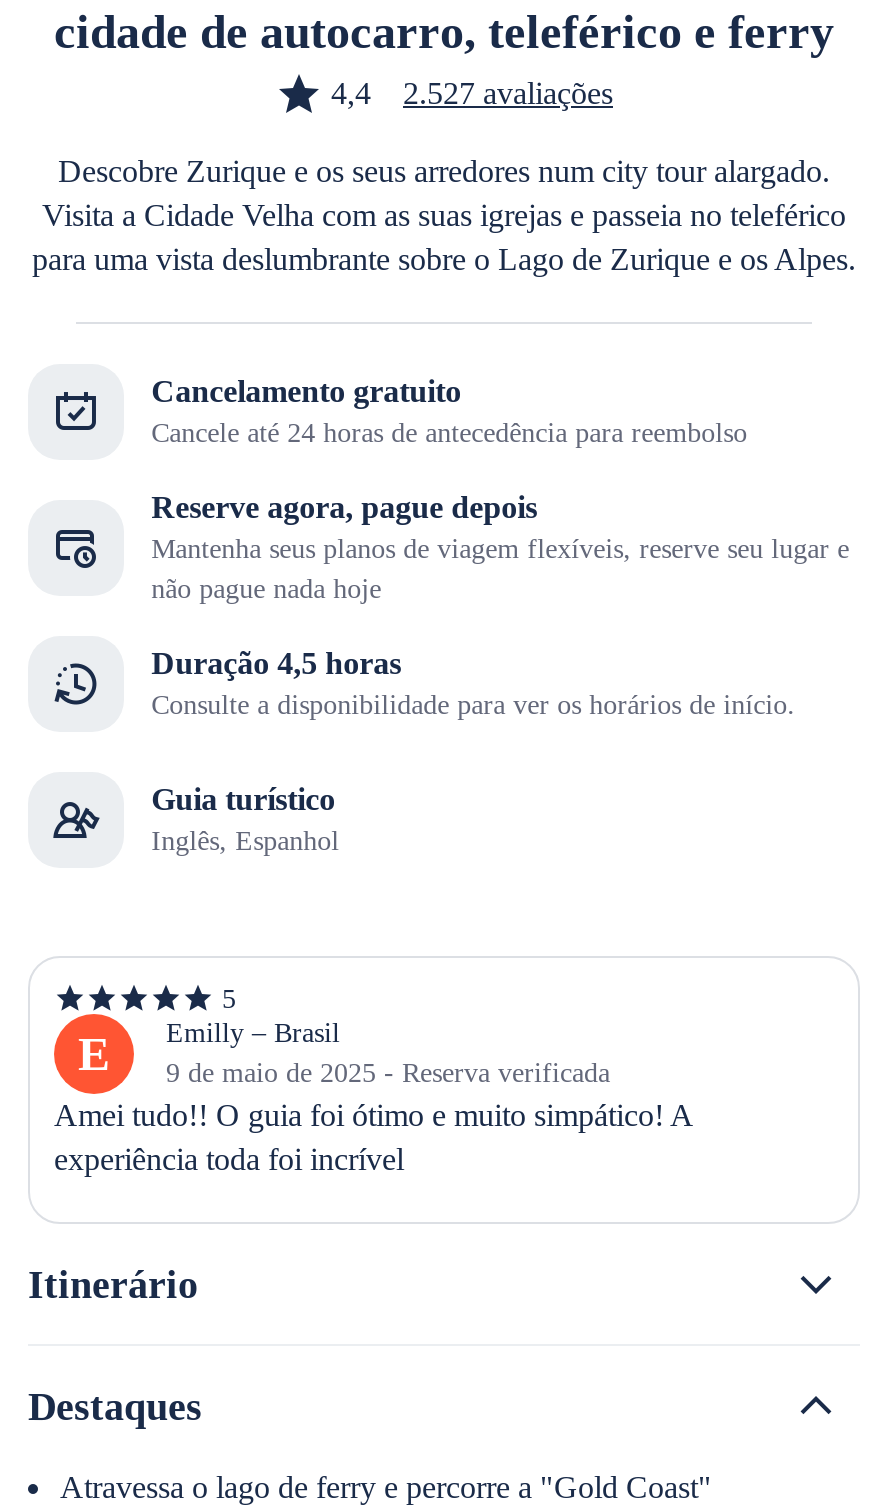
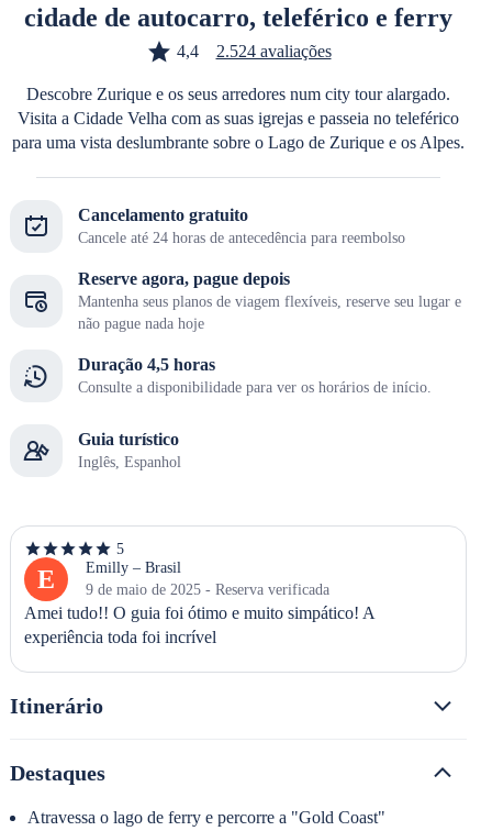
- 4,4 2.527 avaliações
+ 4,4 2.524 avaliações
